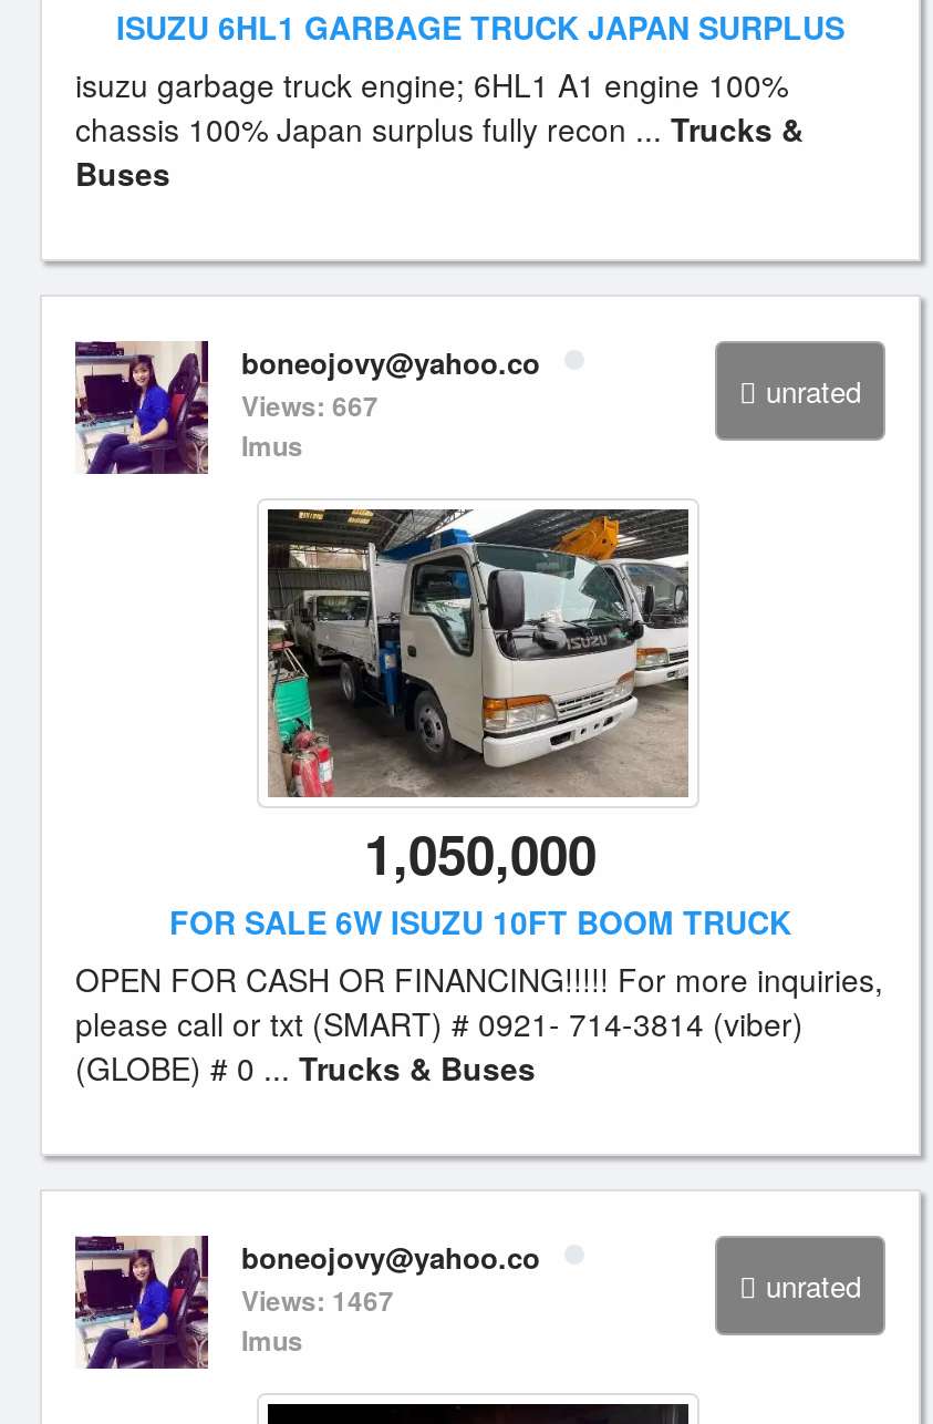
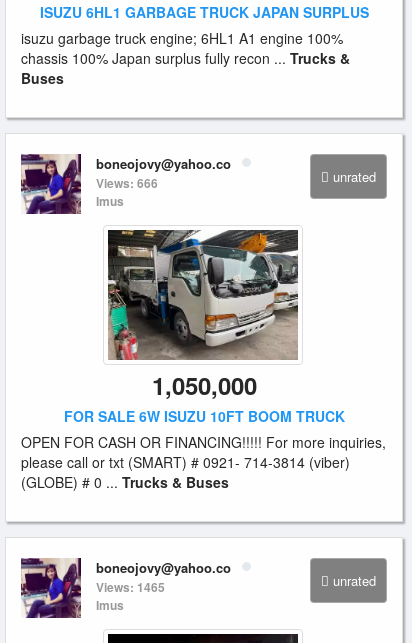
- Views: 667
+ Views: 666

- Views: 1467
+ Views: 1465
